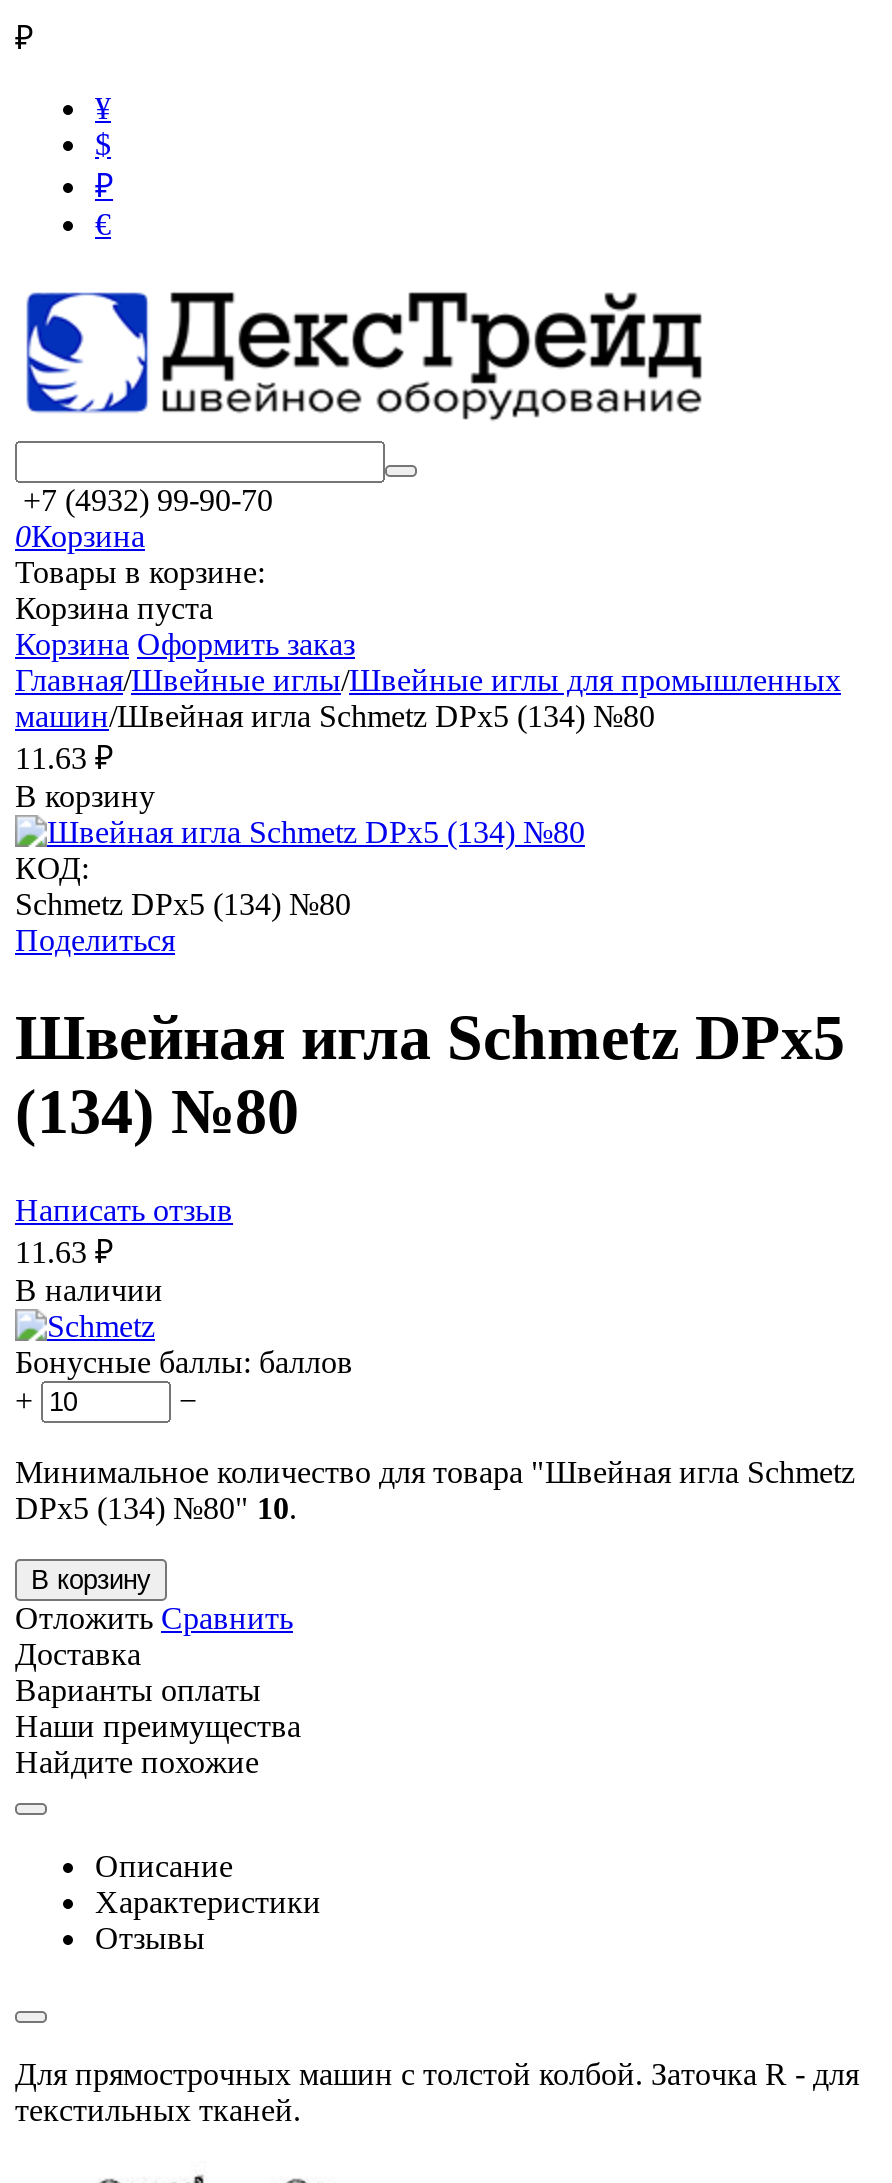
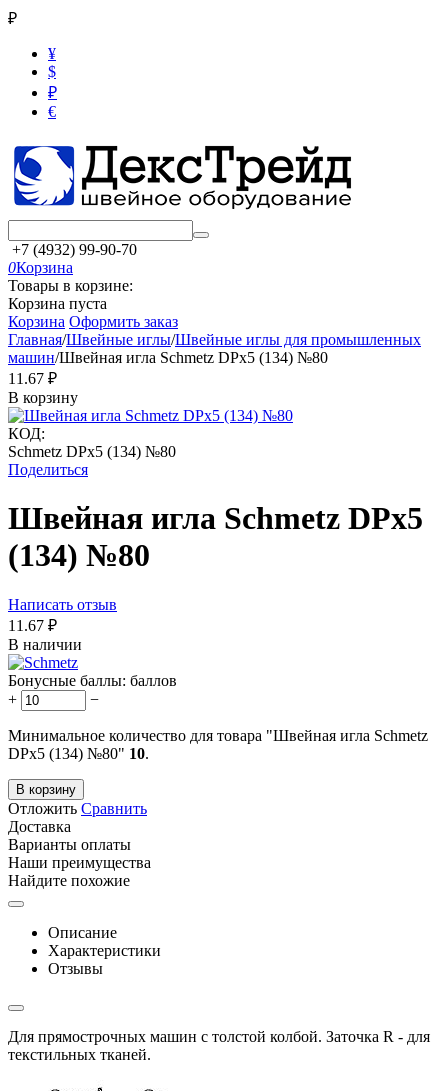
- 11.63 ₽
+ 11.67 ₽

- 11.63 ₽
+ 11.67 ₽
